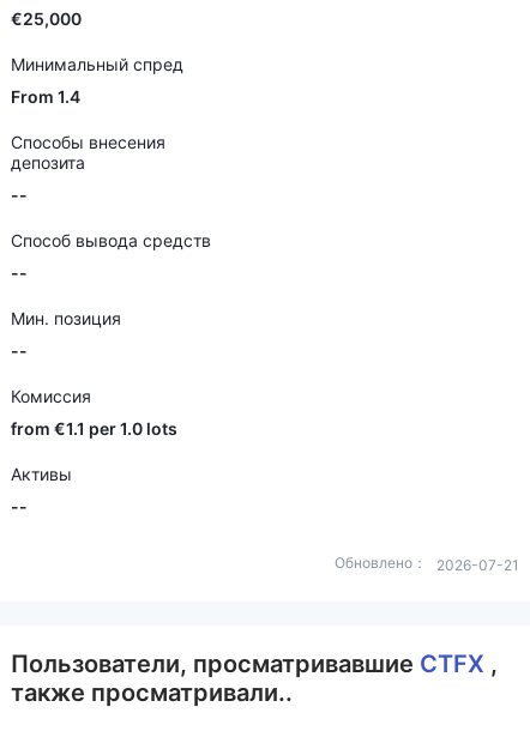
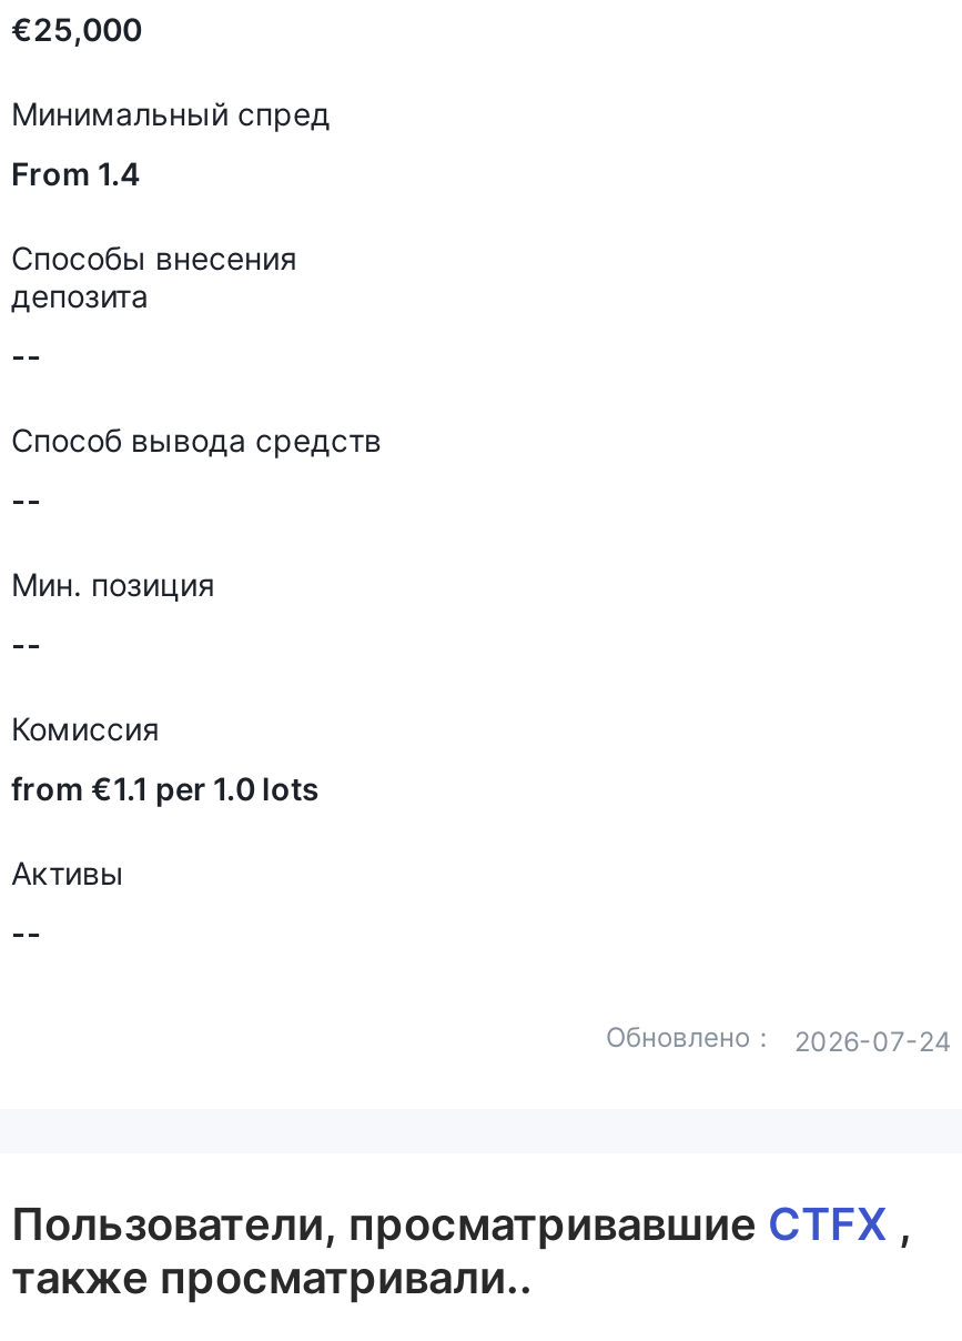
- Обновлено： 2026-07-21
+ Обновлено： 2026-07-24
